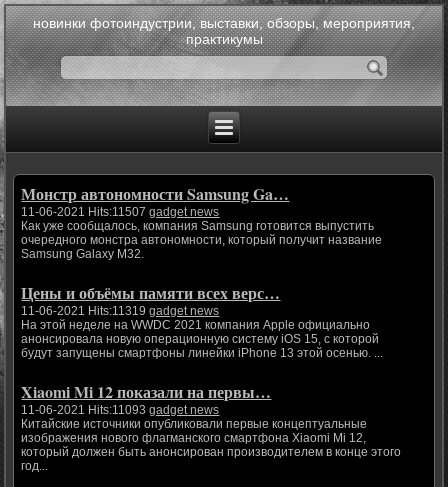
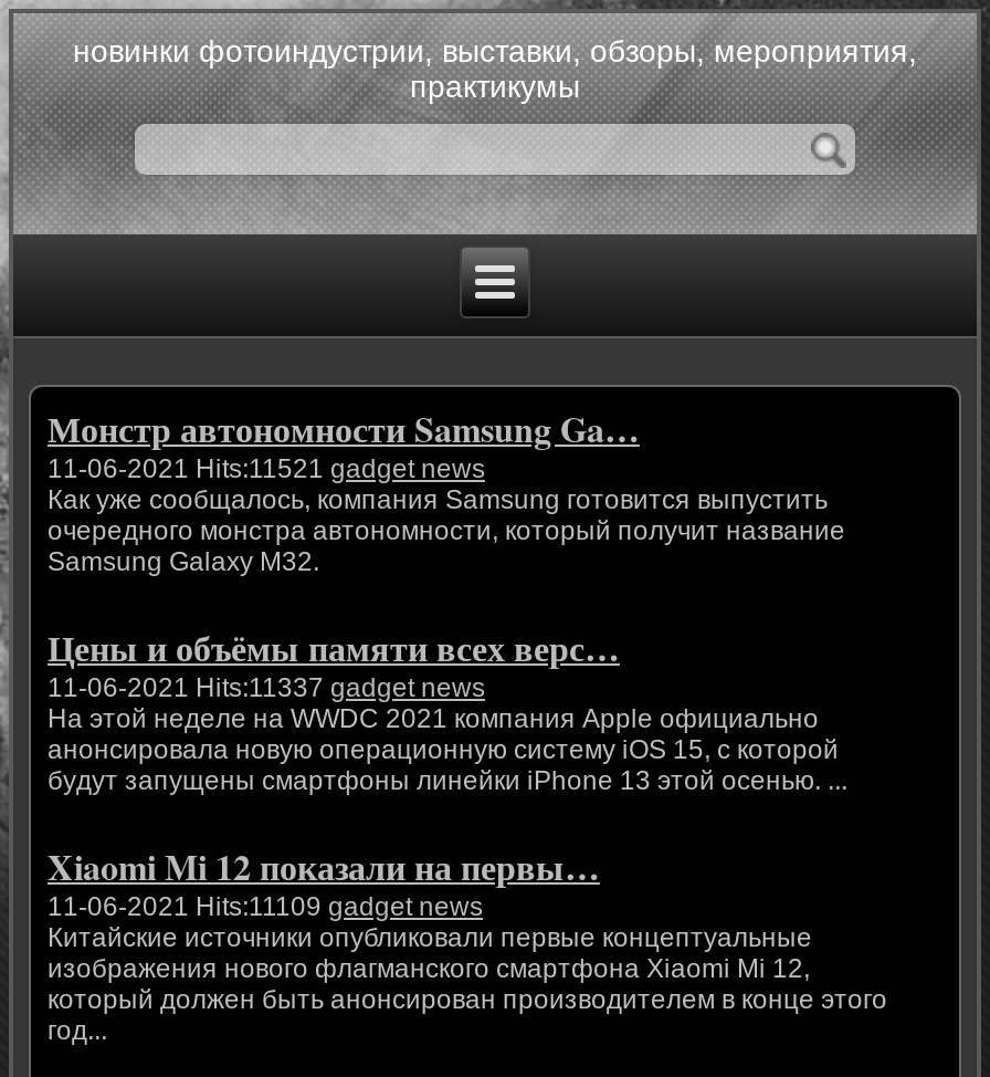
- 11-06-2021 Hits:11507 gadget news
+ 11-06-2021 Hits:11521 gadget news

- 11-06-2021 Hits:11319 gadget news
+ 11-06-2021 Hits:11337 gadget news

- 11-06-2021 Hits:11093 gadget news
+ 11-06-2021 Hits:11109 gadget news
